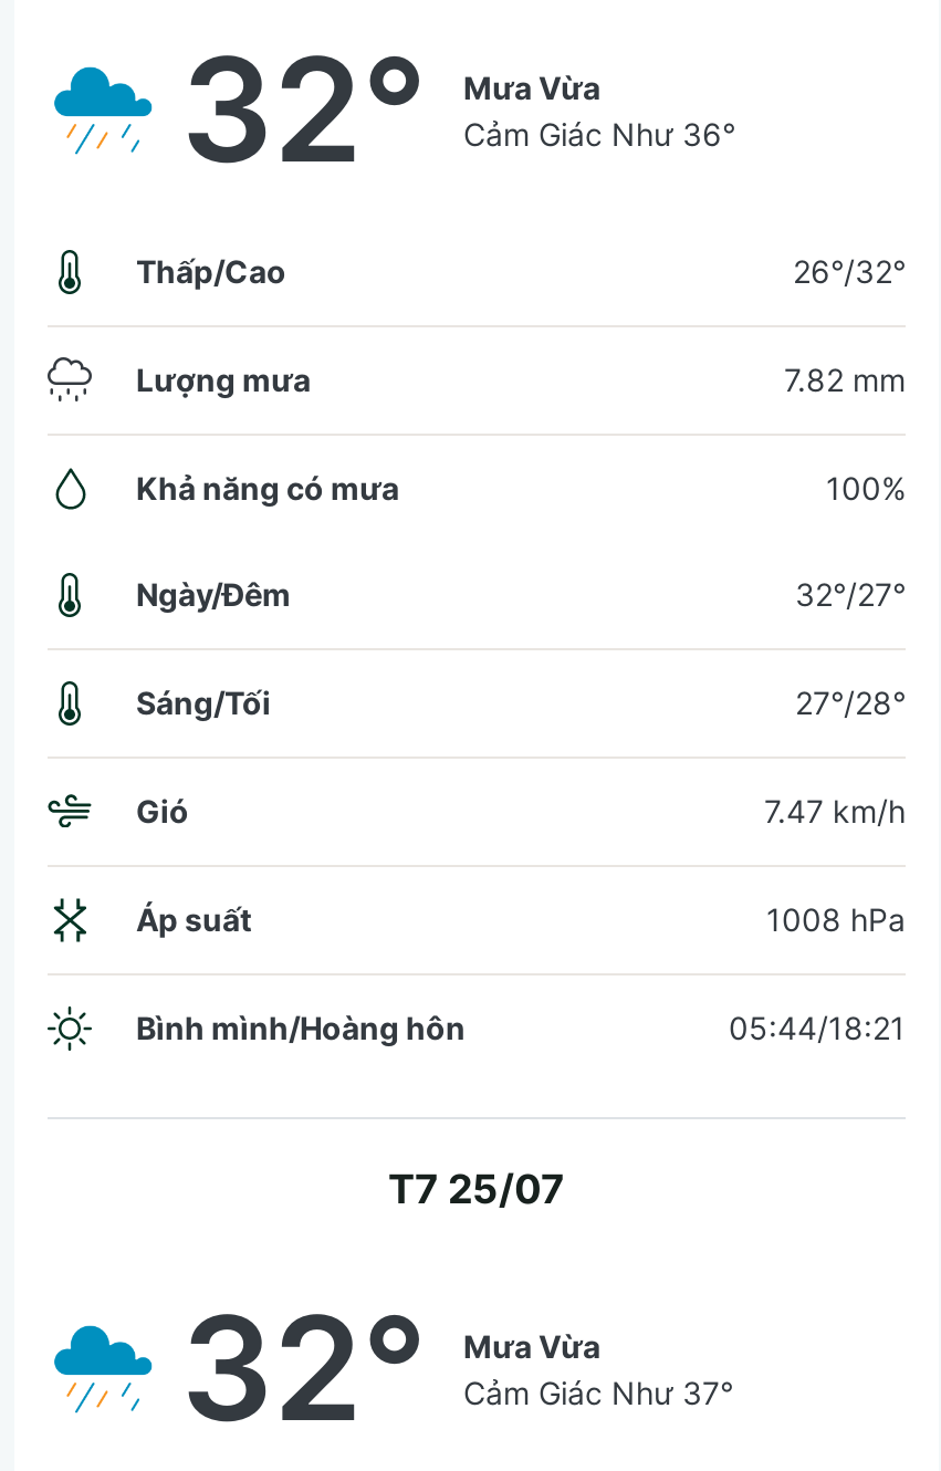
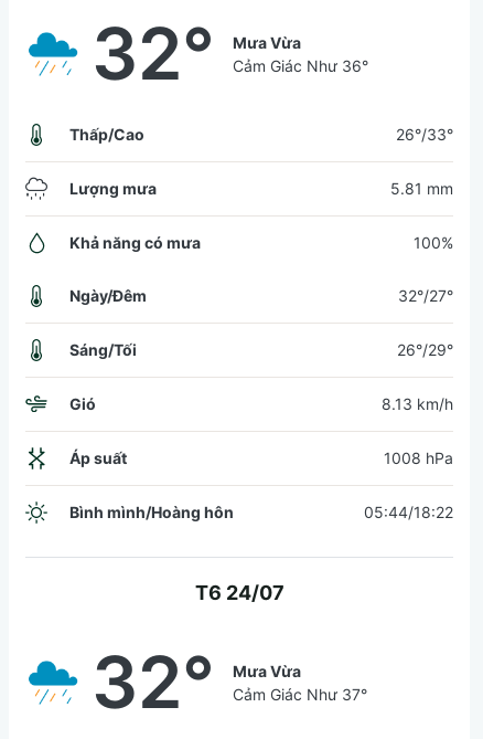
- 26°/32°
+ 26°/33°

- 7.82 mm
+ 5.81 mm

- 27°/28°
+ 26°/29°

- 7.47 km/h
+ 8.13 km/h

- 05:44/18:21
+ 05:44/18:22

- T7 25/07
+ T6 24/07
